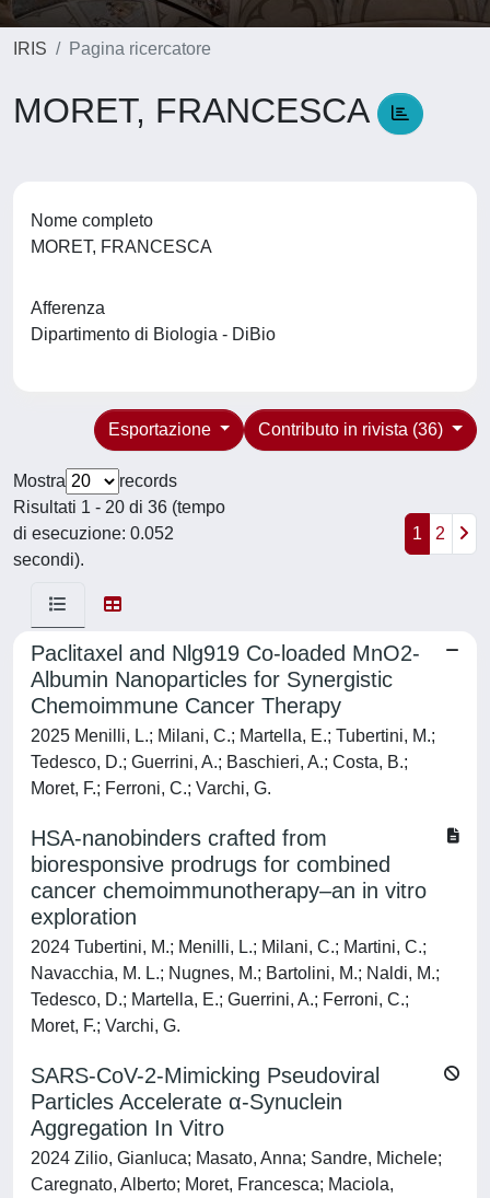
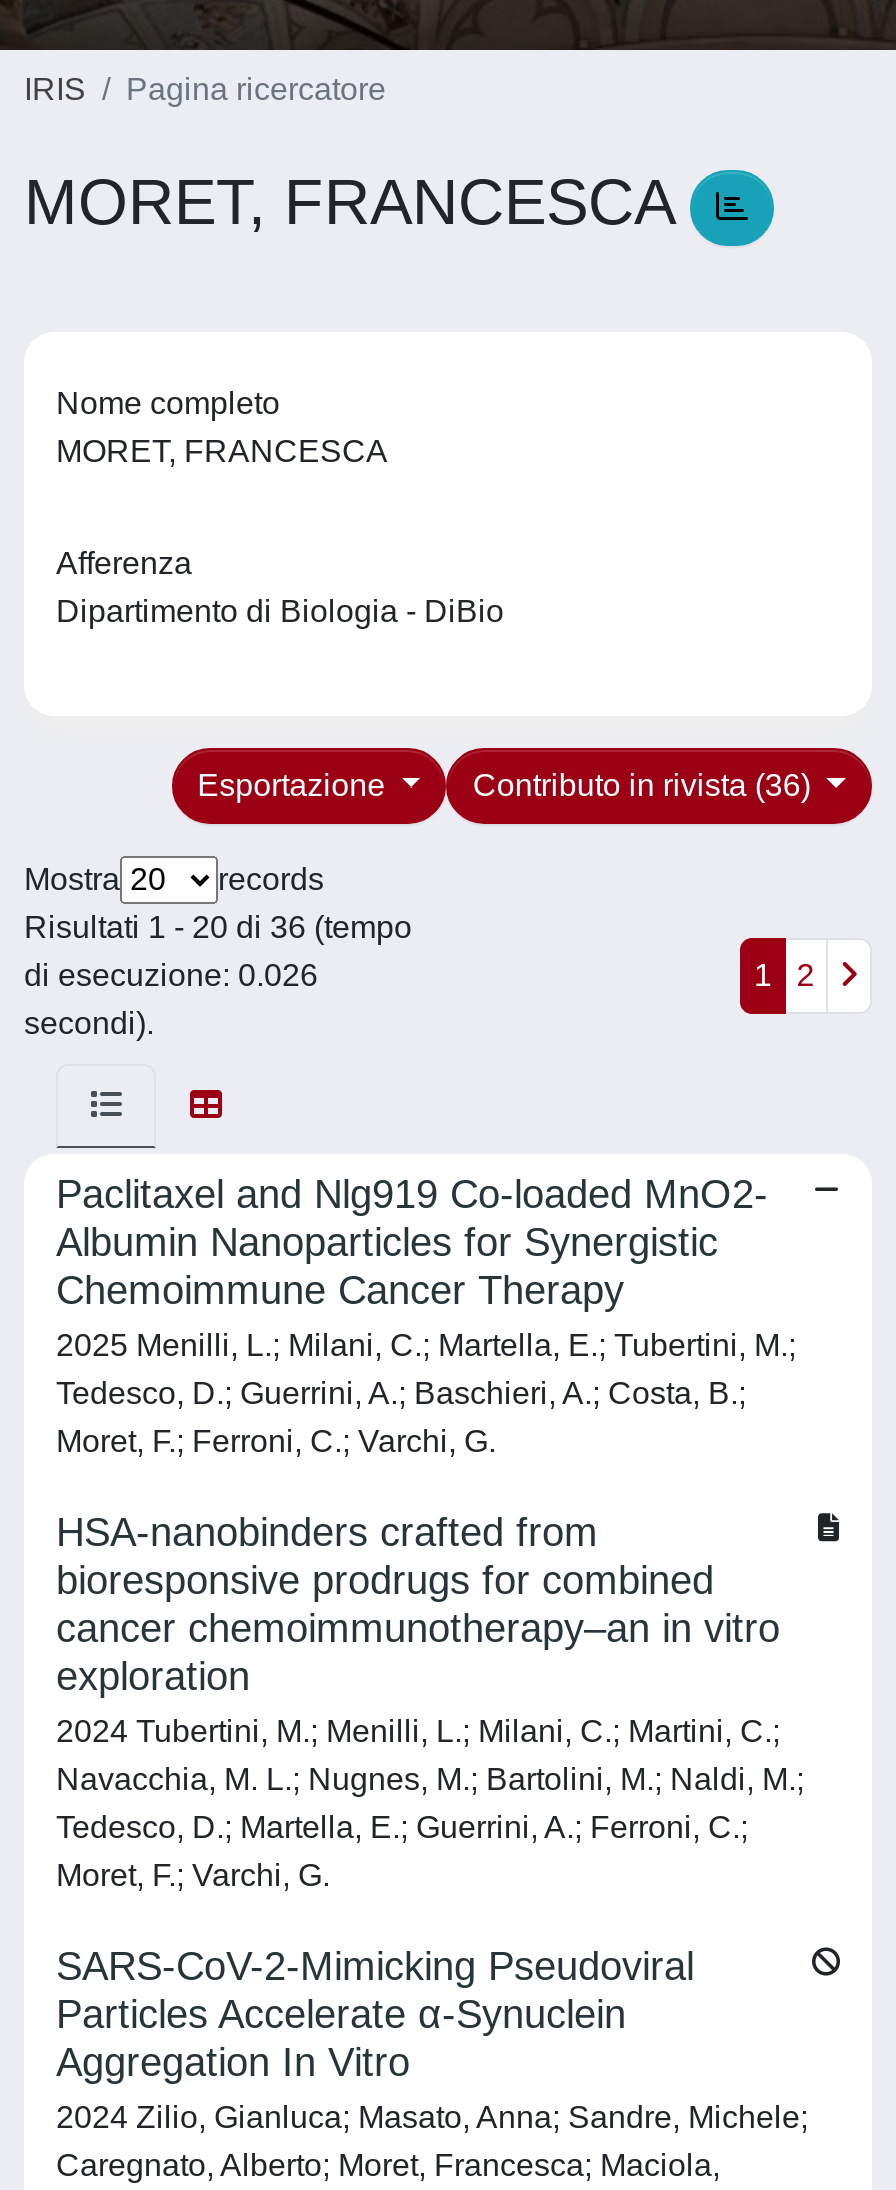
- di esecuzione: 0.052
+ di esecuzione: 0.026
